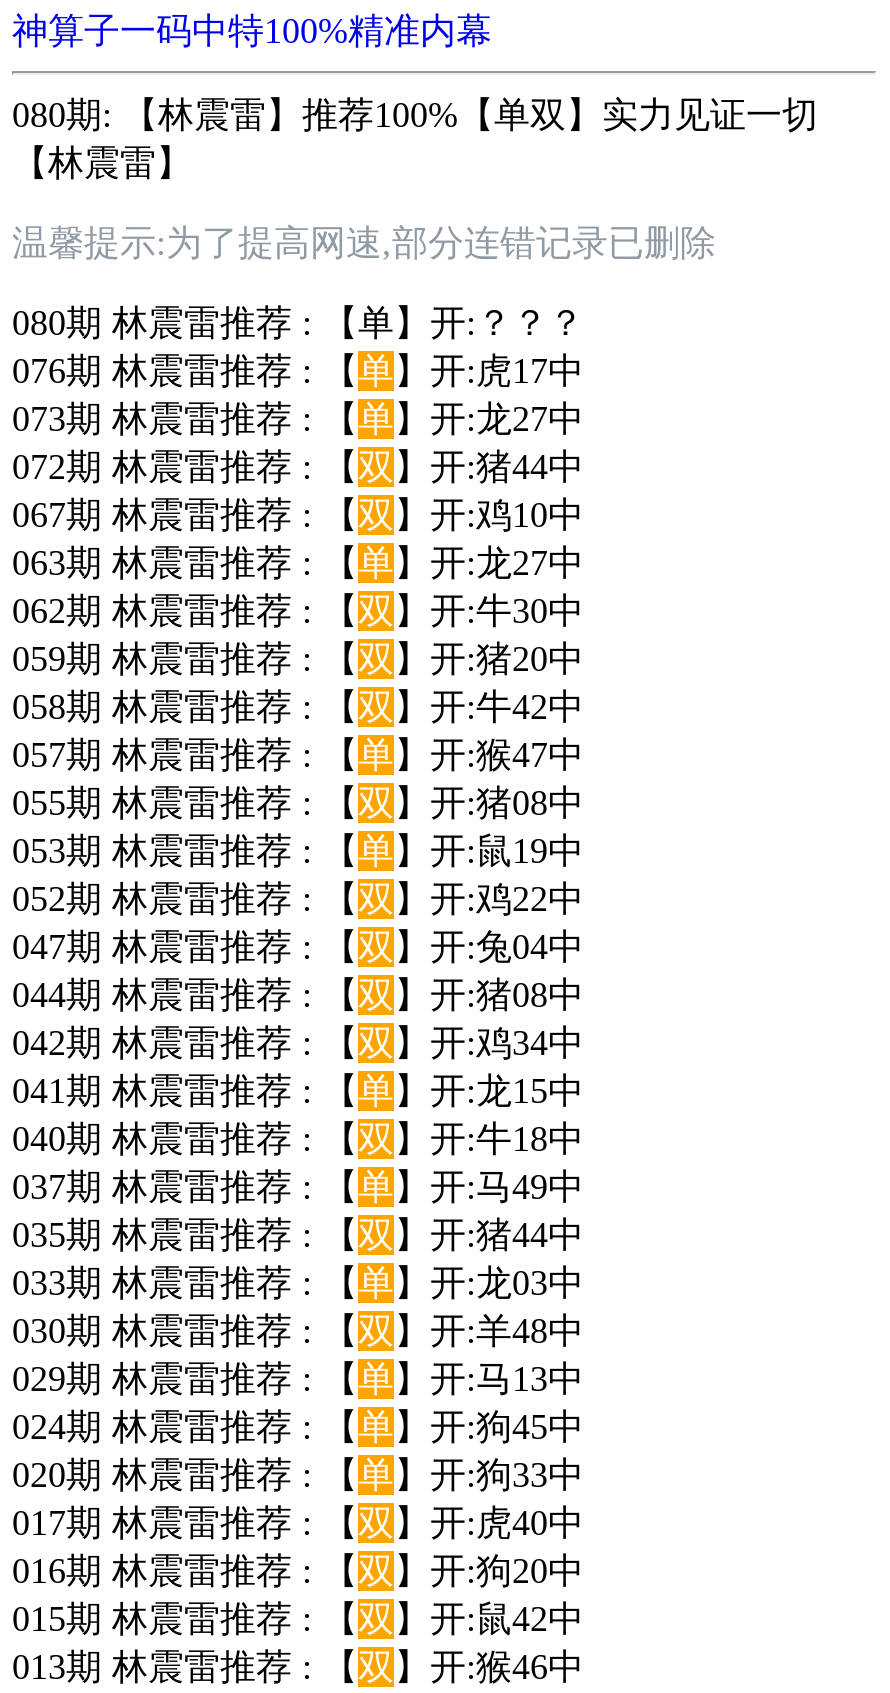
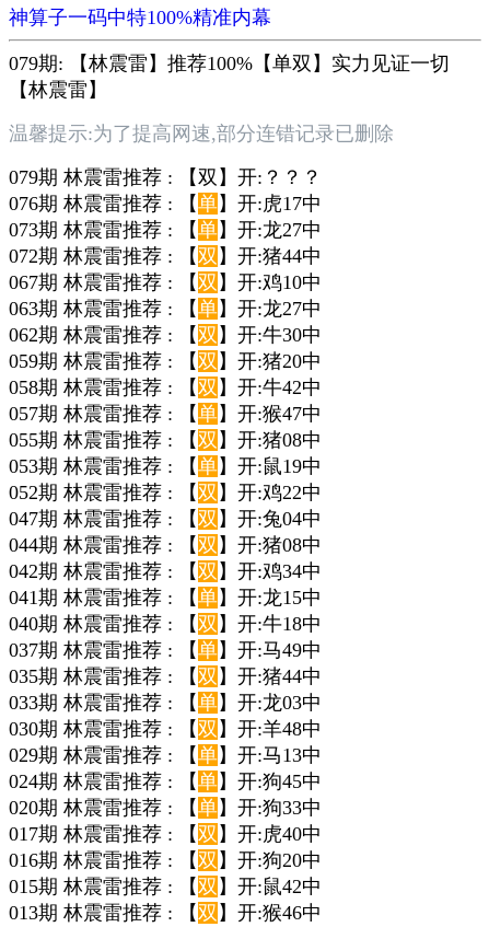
- 080期: 【林震雷】推荐100%【单双】实力见证一切
+ 079期: 【林震雷】推荐100%【单双】实力见证一切

- 080期 林震雷推荐 : 【单】开:？？？
+ 079期 林震雷推荐 : 【双】开:？？？
